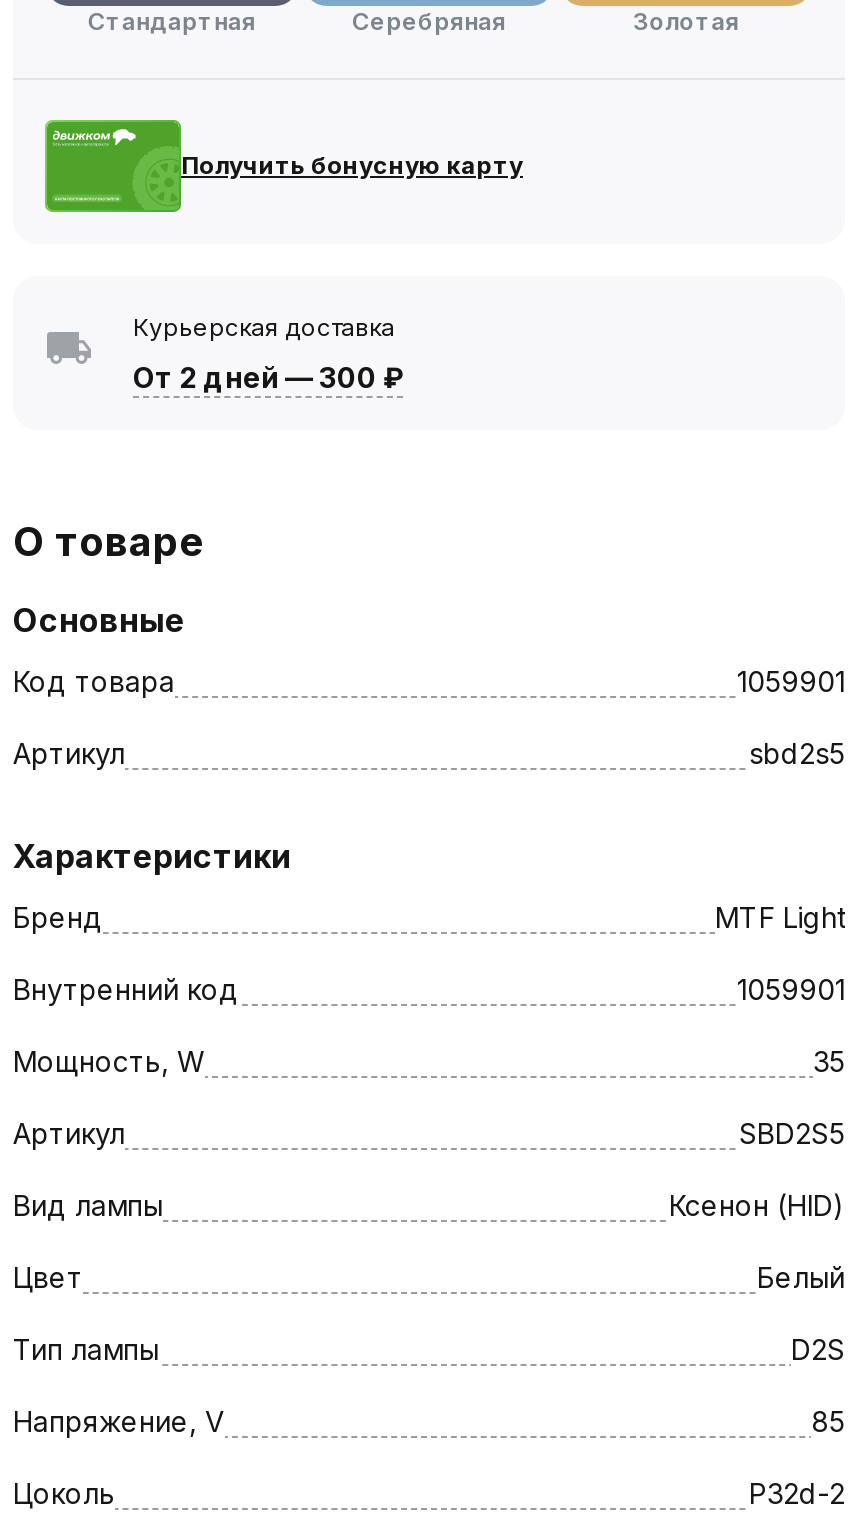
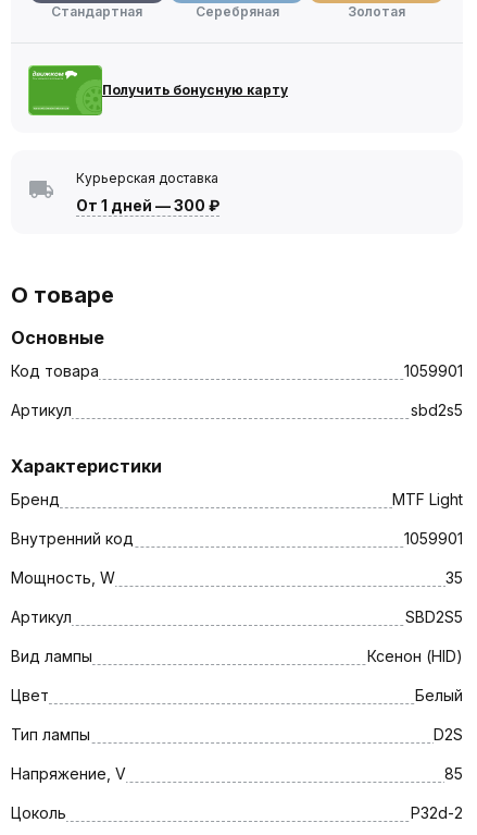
- От 2 дней — 300 ₽
+ От 1 дней — 300 ₽
